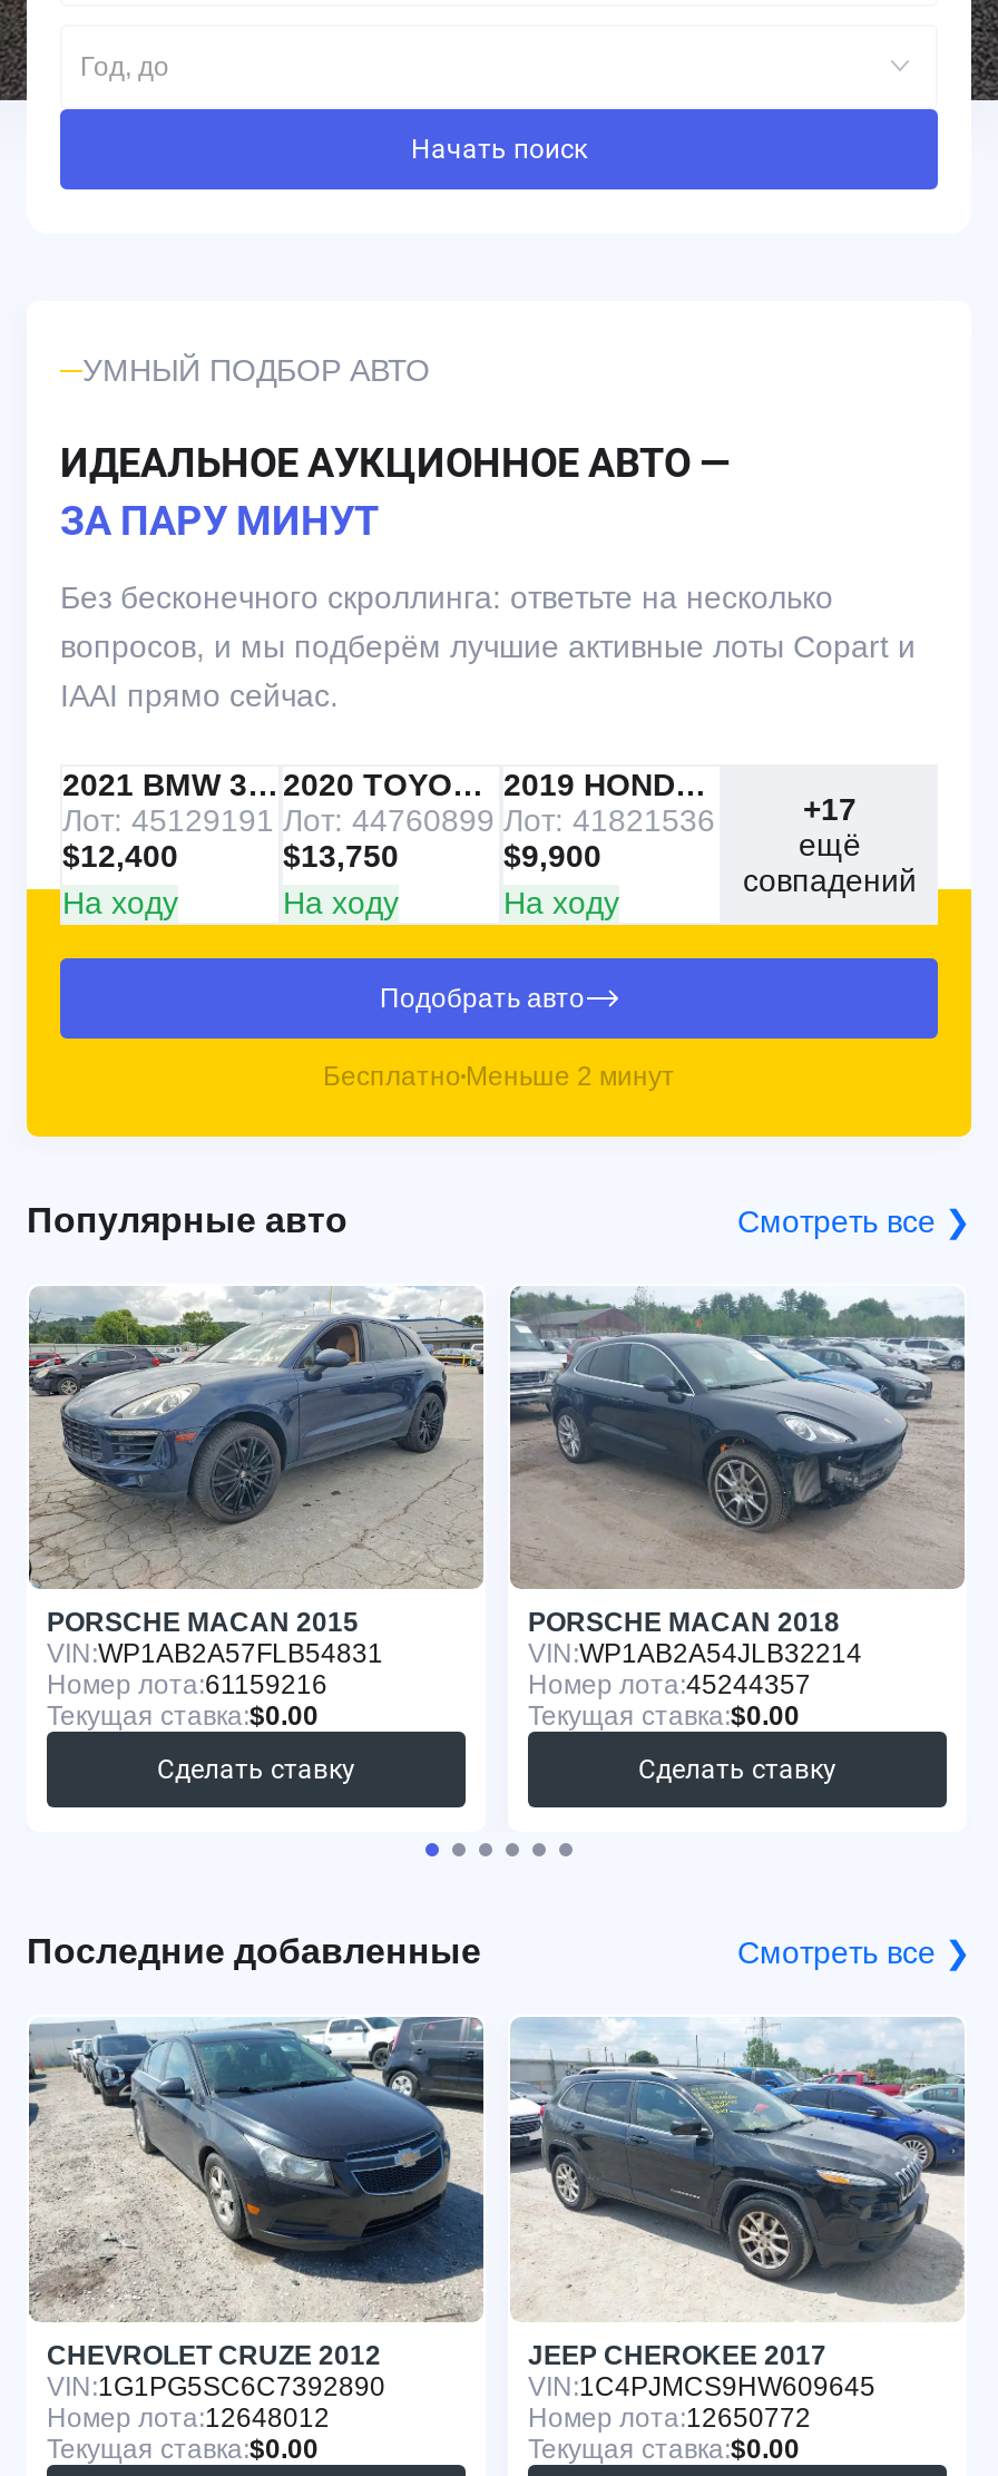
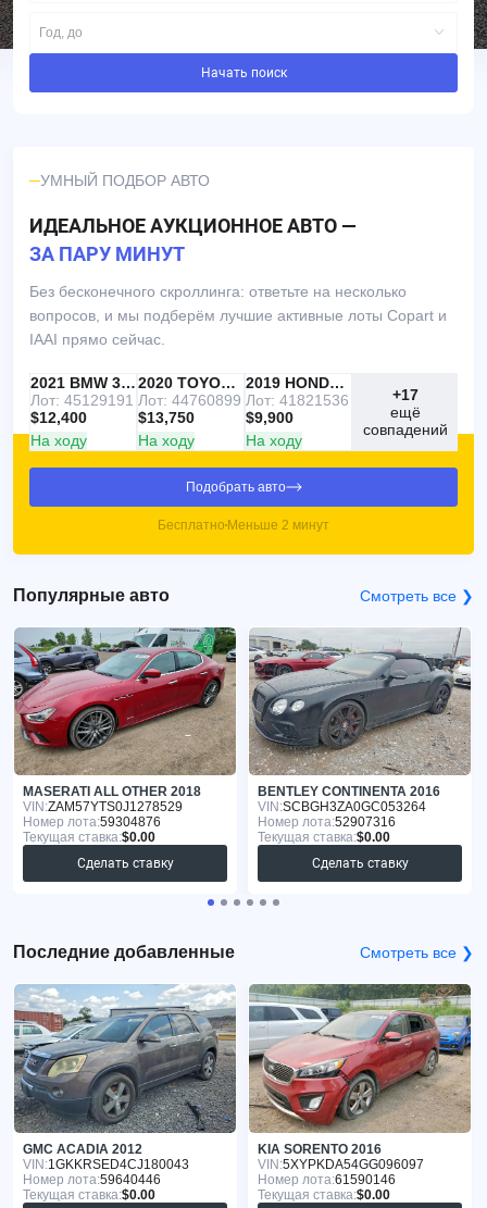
- [image]
- PORSCHE MACAN 2015
- VIN: WP1AB2A57FLB54831
- Номер лота:61159216
+ [image]
+ MASERATI ALL OTHER 2018
+ VIN: ZAM57YTS0J1278529
+ Номер лота:59304876

- [image]
- PORSCHE MACAN 2018
- VIN: WP1AB2A54JLB32214
- Номер лота:45244357
+ [image]
+ BENTLEY CONTINENTA 2016
+ VIN: SCBGH3ZA0GC053264
+ Номер лота:52907316

- [image]
- CHEVROLET CRUZE 2012
- VIN: 1G1PG5SC6C7392890
- Номер лота:12648012
+ [image]
+ GMC ACADIA 2012
+ VIN: 1GKKRSED4CJ180043
+ Номер лота:59640446

- [image]
- JEEP CHEROKEE 2017
- VIN: 1C4PJMCS9HW609645
- Номер лота:12650772
+ [image]
+ KIA SORENTO 2016
+ VIN: 5XYPKDA54GG096097
+ Номер лота:61590146
